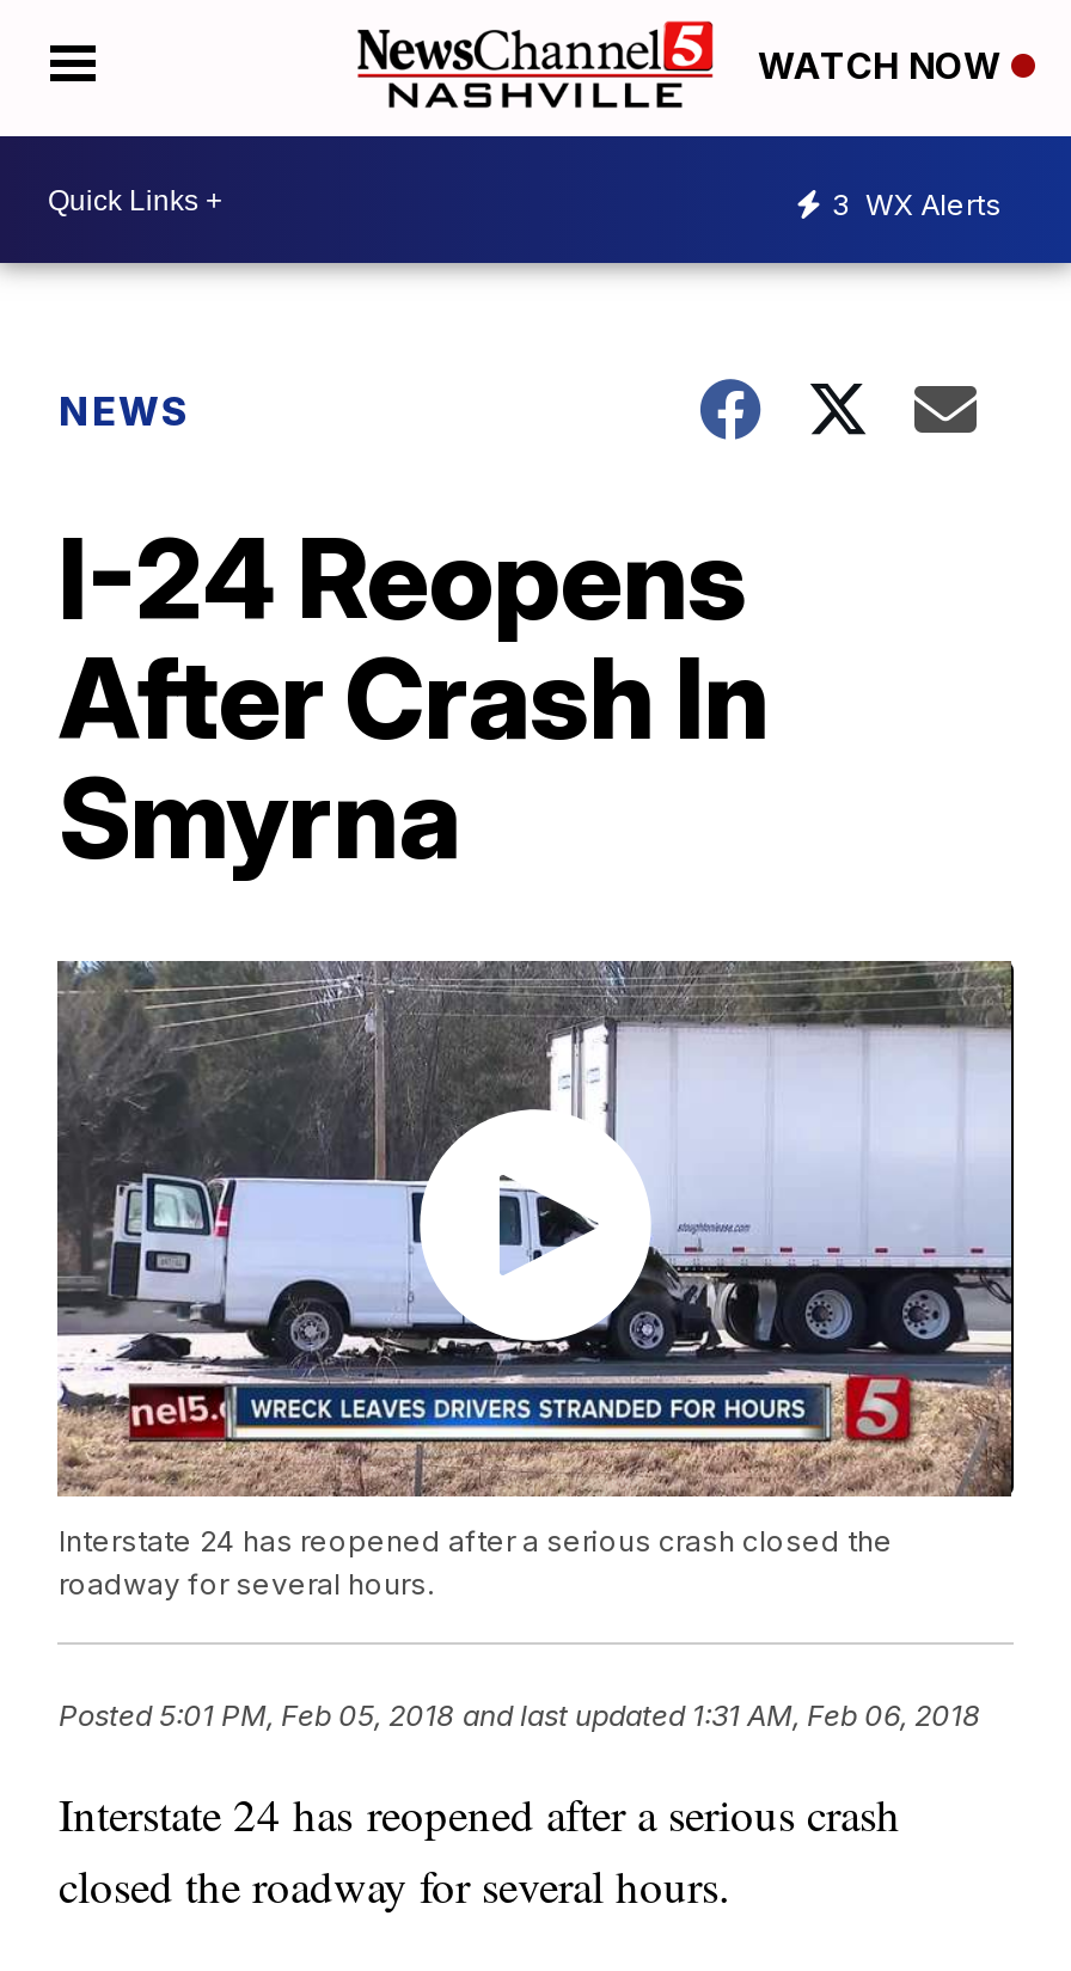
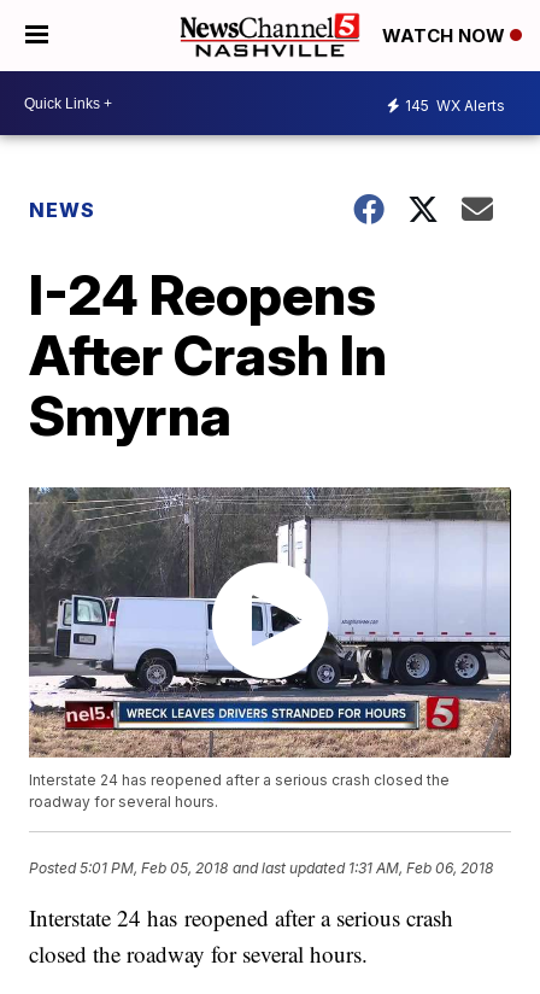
- 3 WX Alerts
+ 145 WX Alerts
